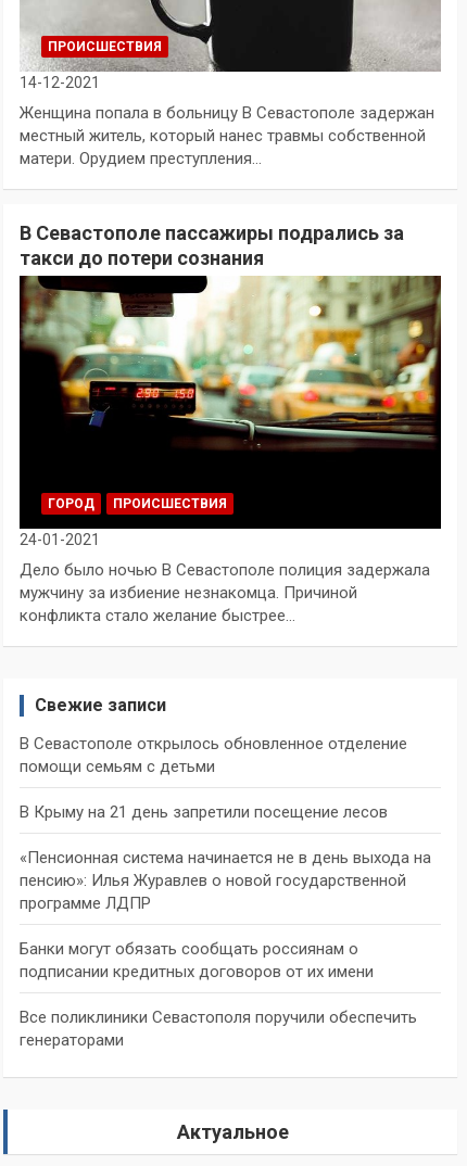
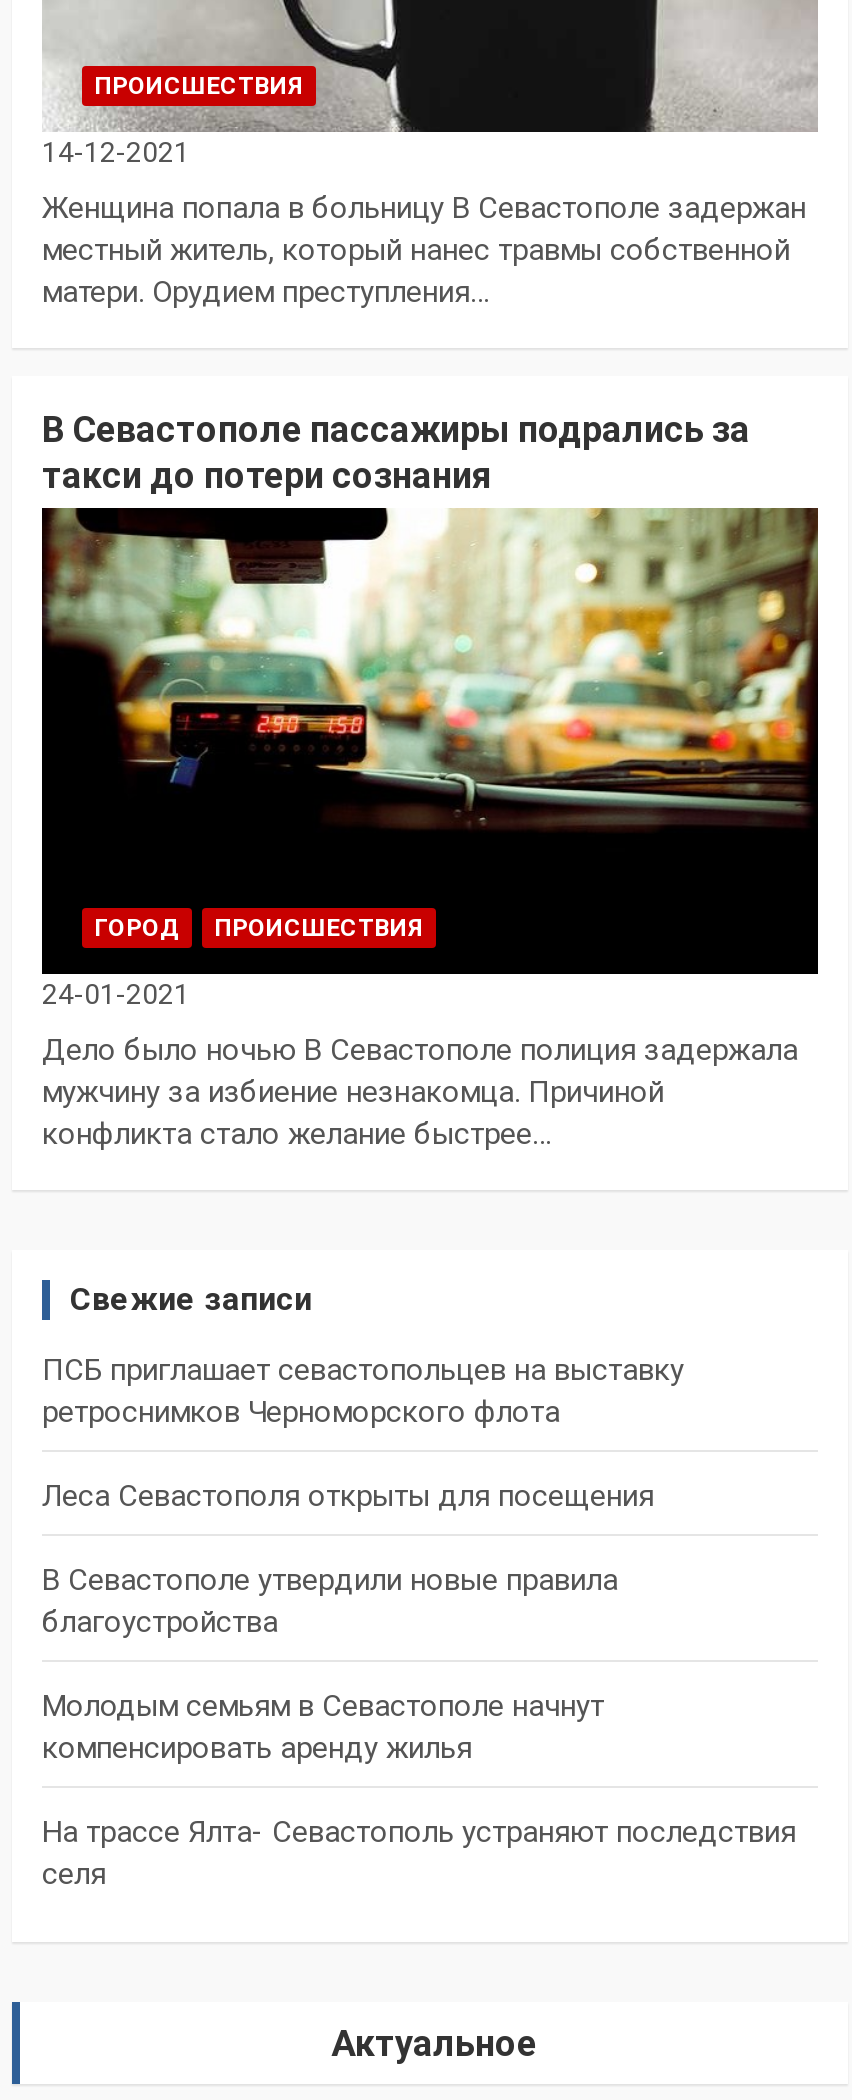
- В Севастополе открылось обновленное отделение
- помощи семьям с детьми
+ ПСБ приглашает севастопольцев на выставку
+ ретроснимков Черноморского флота

- В Крыму на 21 день запретили посещение лесов
+ Леса Севастополя открыты для посещения

- «Пенсионная система начинается не в день выхода на
- пенсию»: Илья Журавлев о новой государственной
- программе ЛДПР
+ В Севастополе утвердили новые правила
+ благоустройства

- Банки могут обязать сообщать россиянам о
- подписании кредитных договоров от их имени
+ Молодым семьям в Севастополе начнут
+ компенсировать аренду жилья

- Все поликлиники Севастополя поручили обеспечить
- генераторами
+ На трассе Ялта- Севастополь устраняют последствия
+ селя
